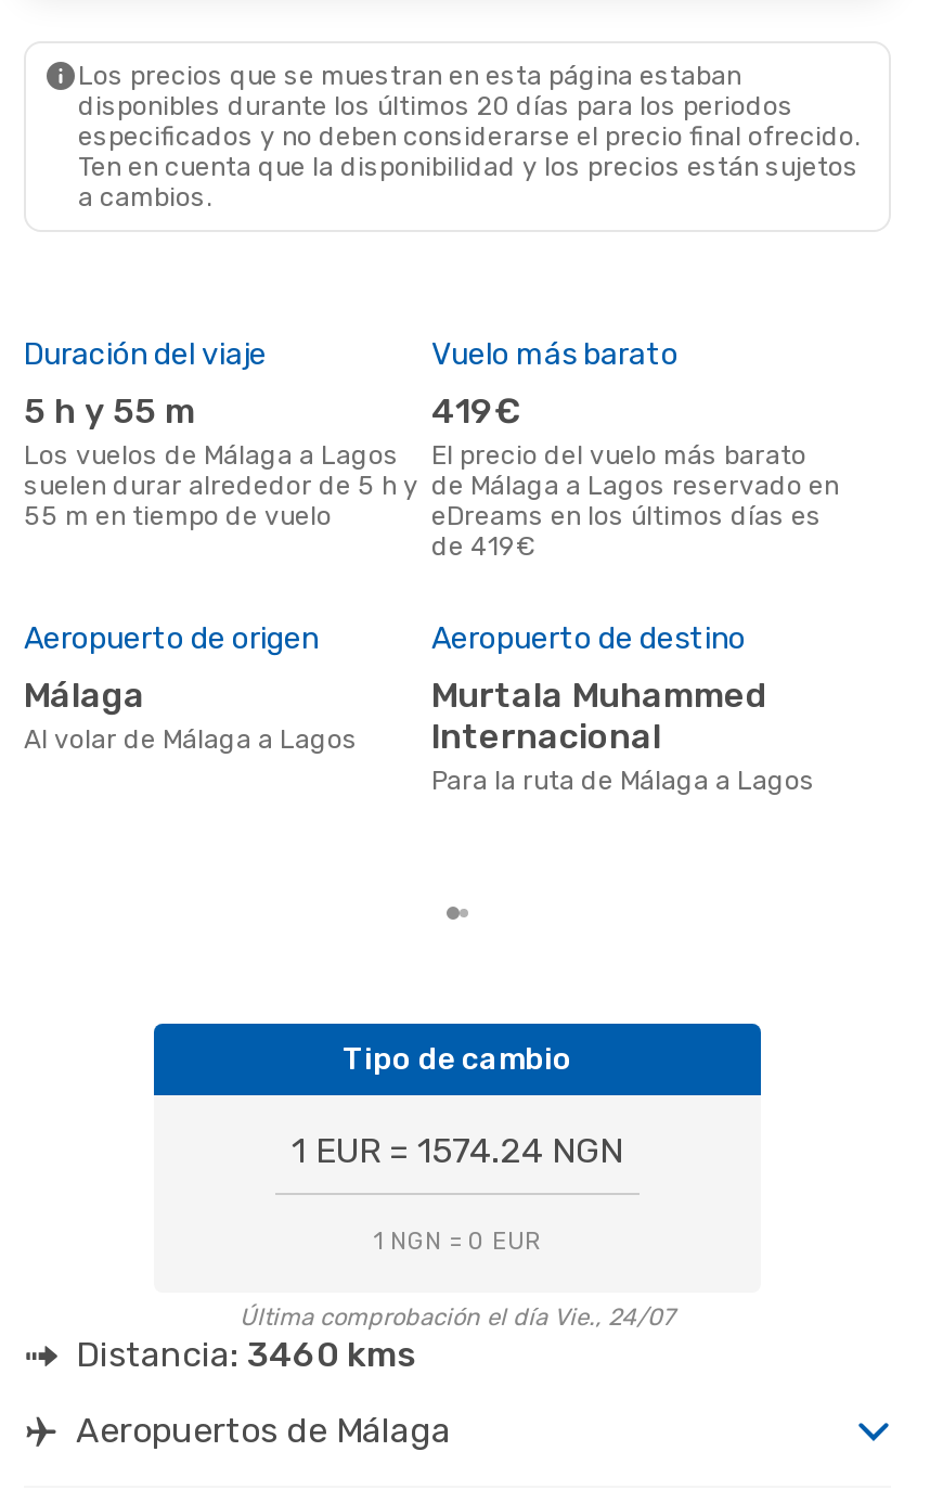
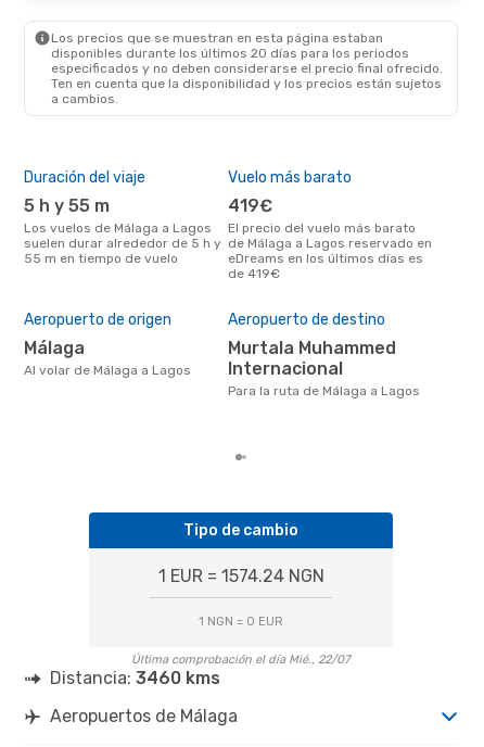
- Última comprobación el día Vie., 24/07
+ Última comprobación el día Mié., 22/07
